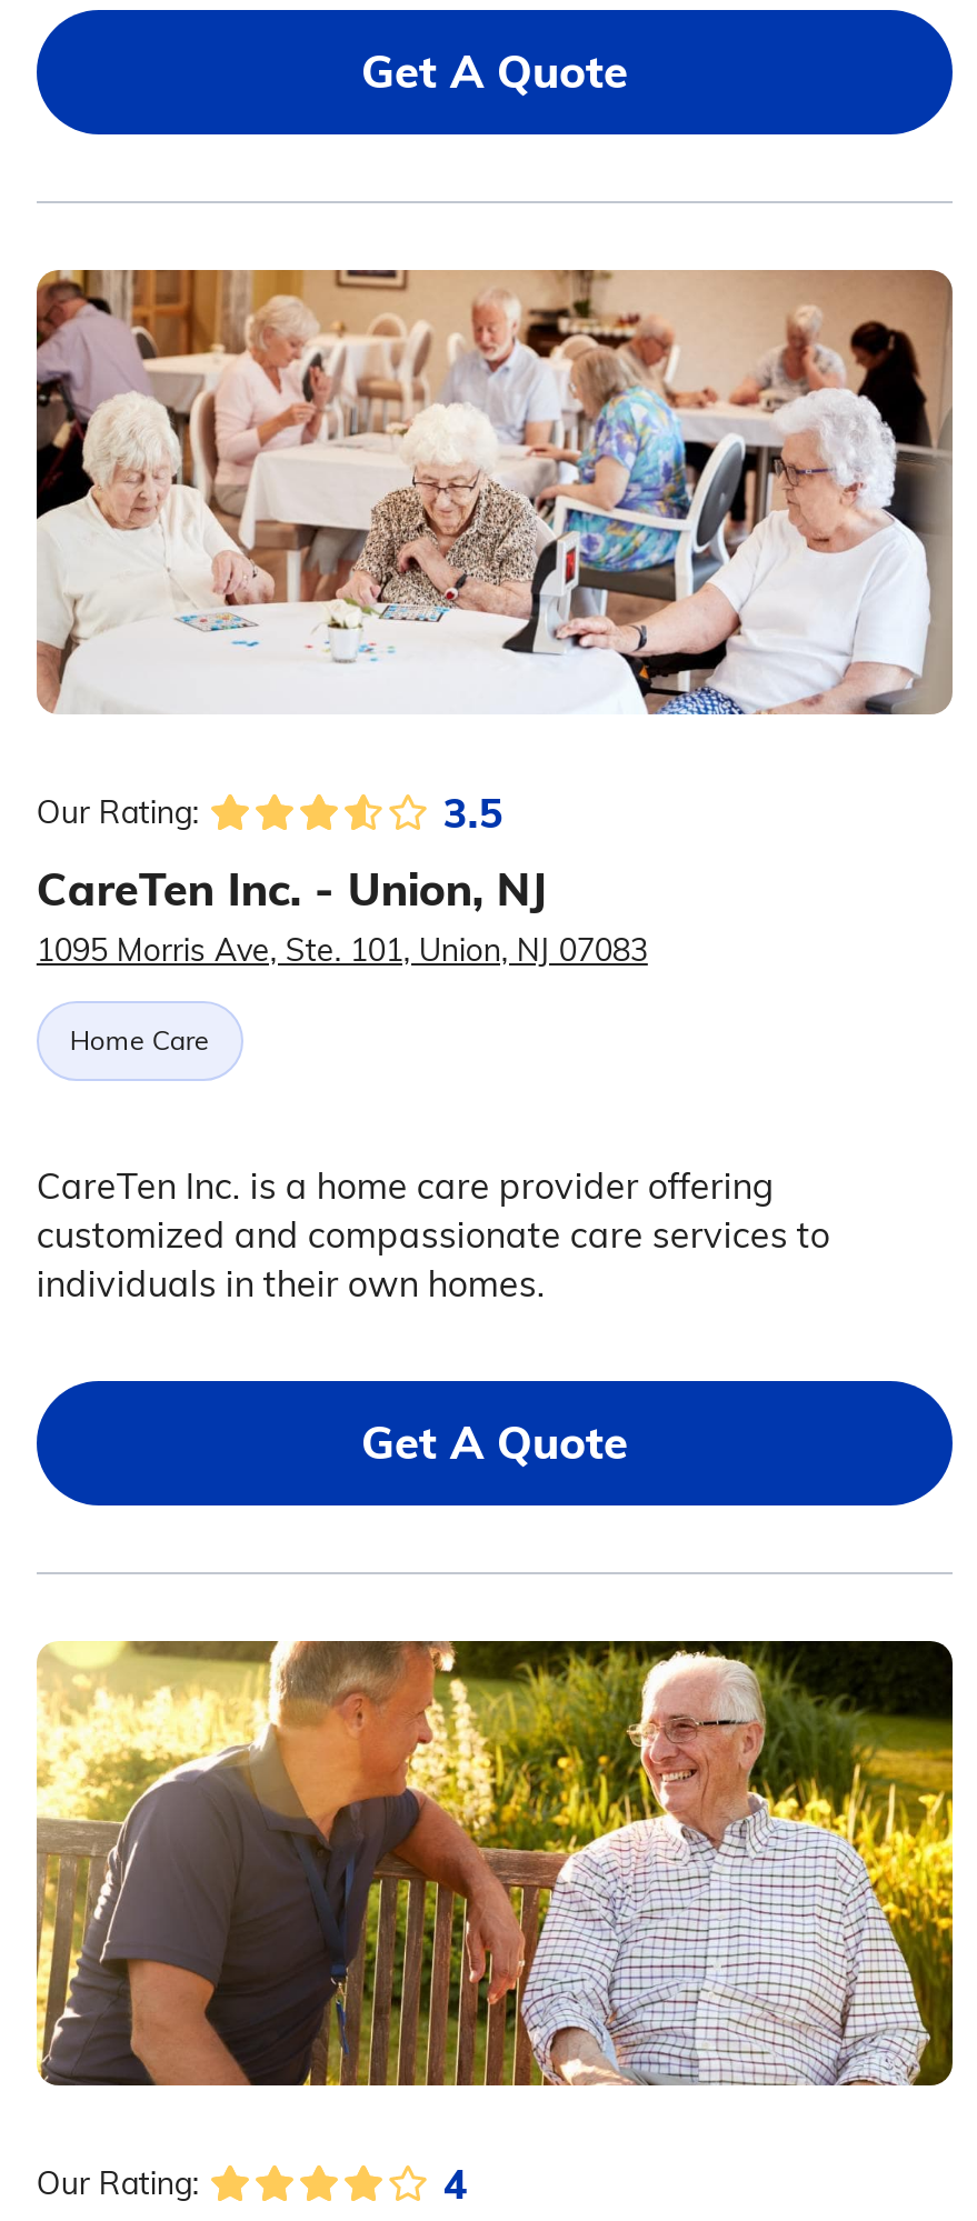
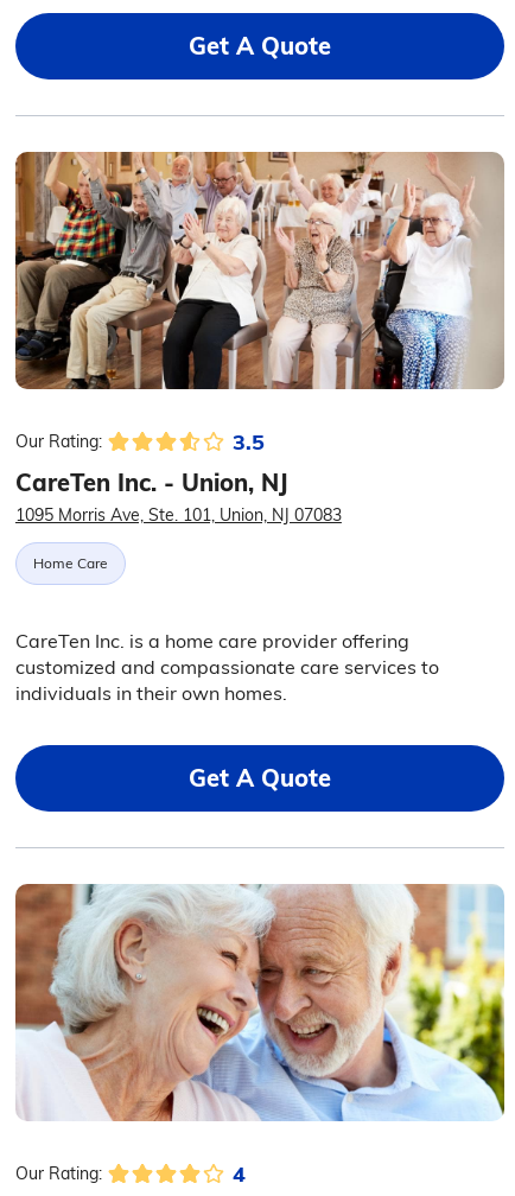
- [image]
+ [image]

- [image]
+ [image]
